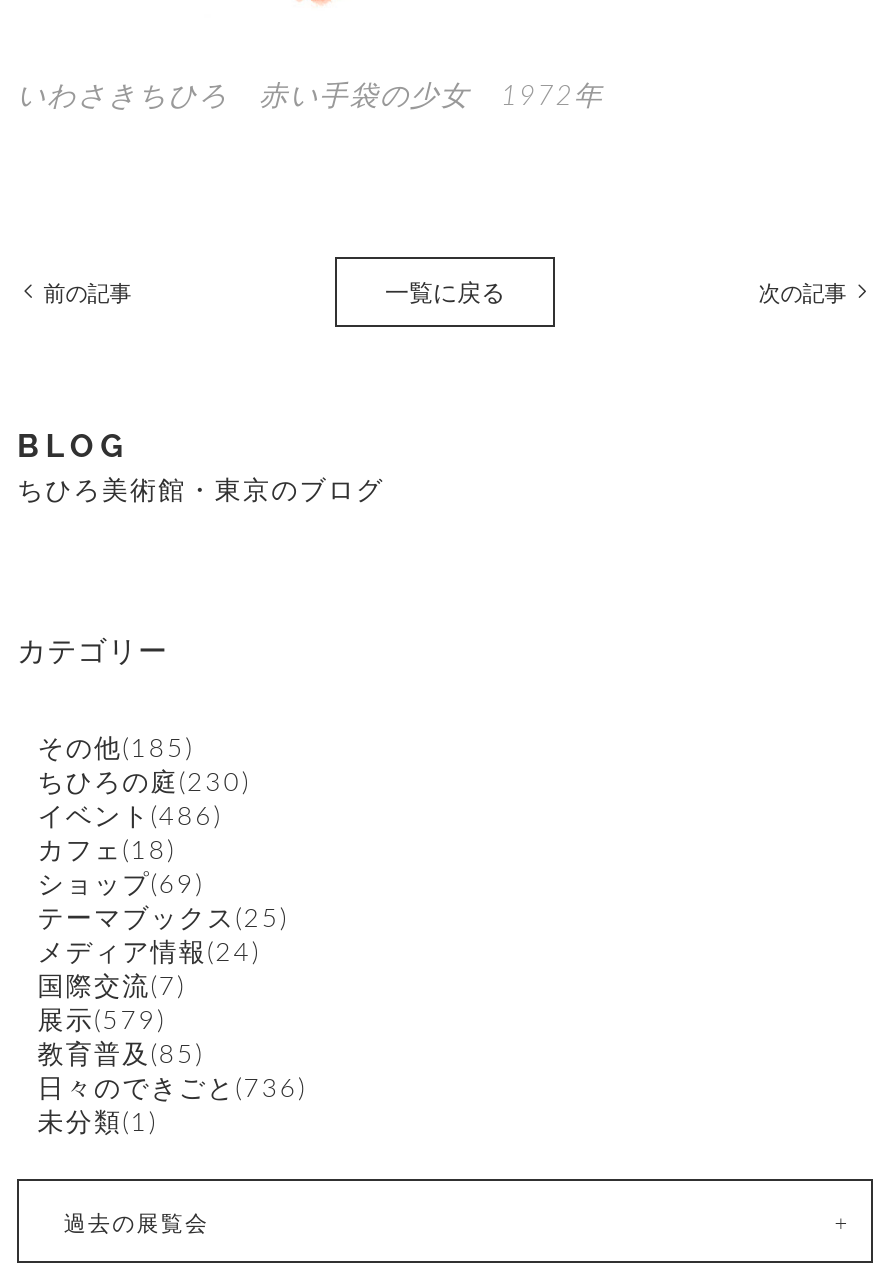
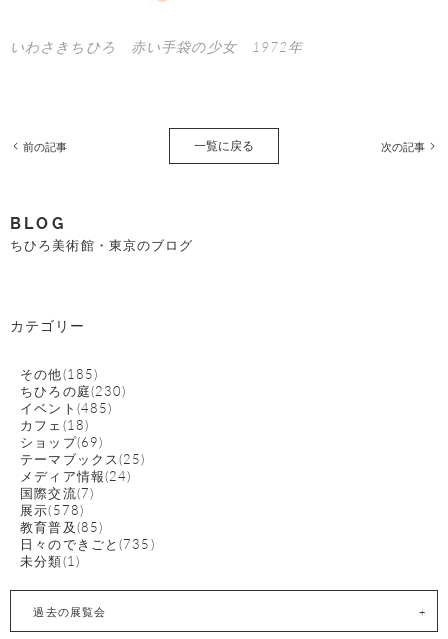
- イベント(486)
+ イベント(485)

- 展示(579)
+ 展示(578)

- 日々のできごと(736)
+ 日々のできごと(735)
